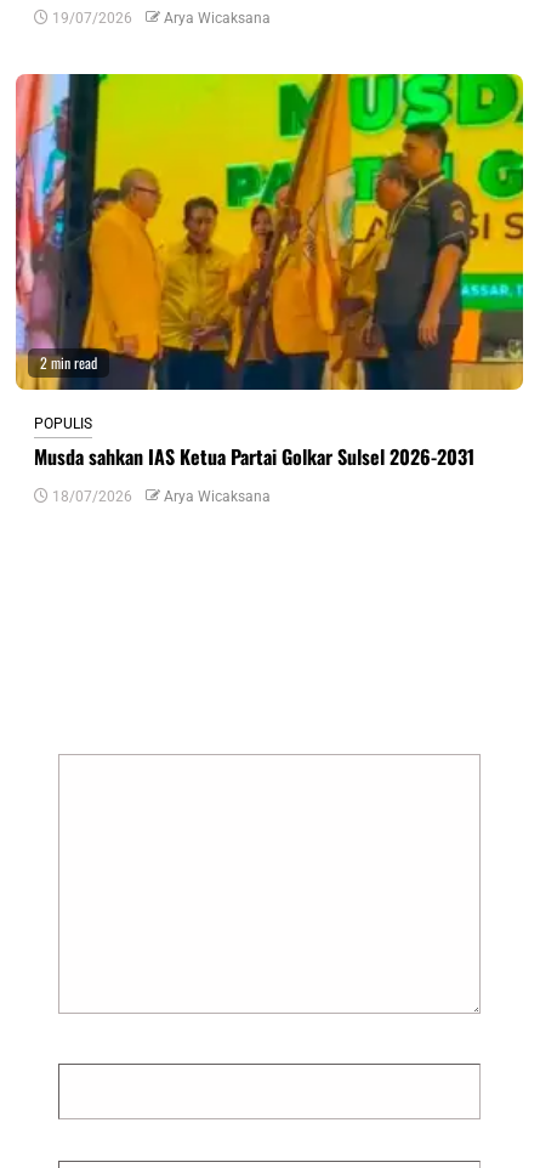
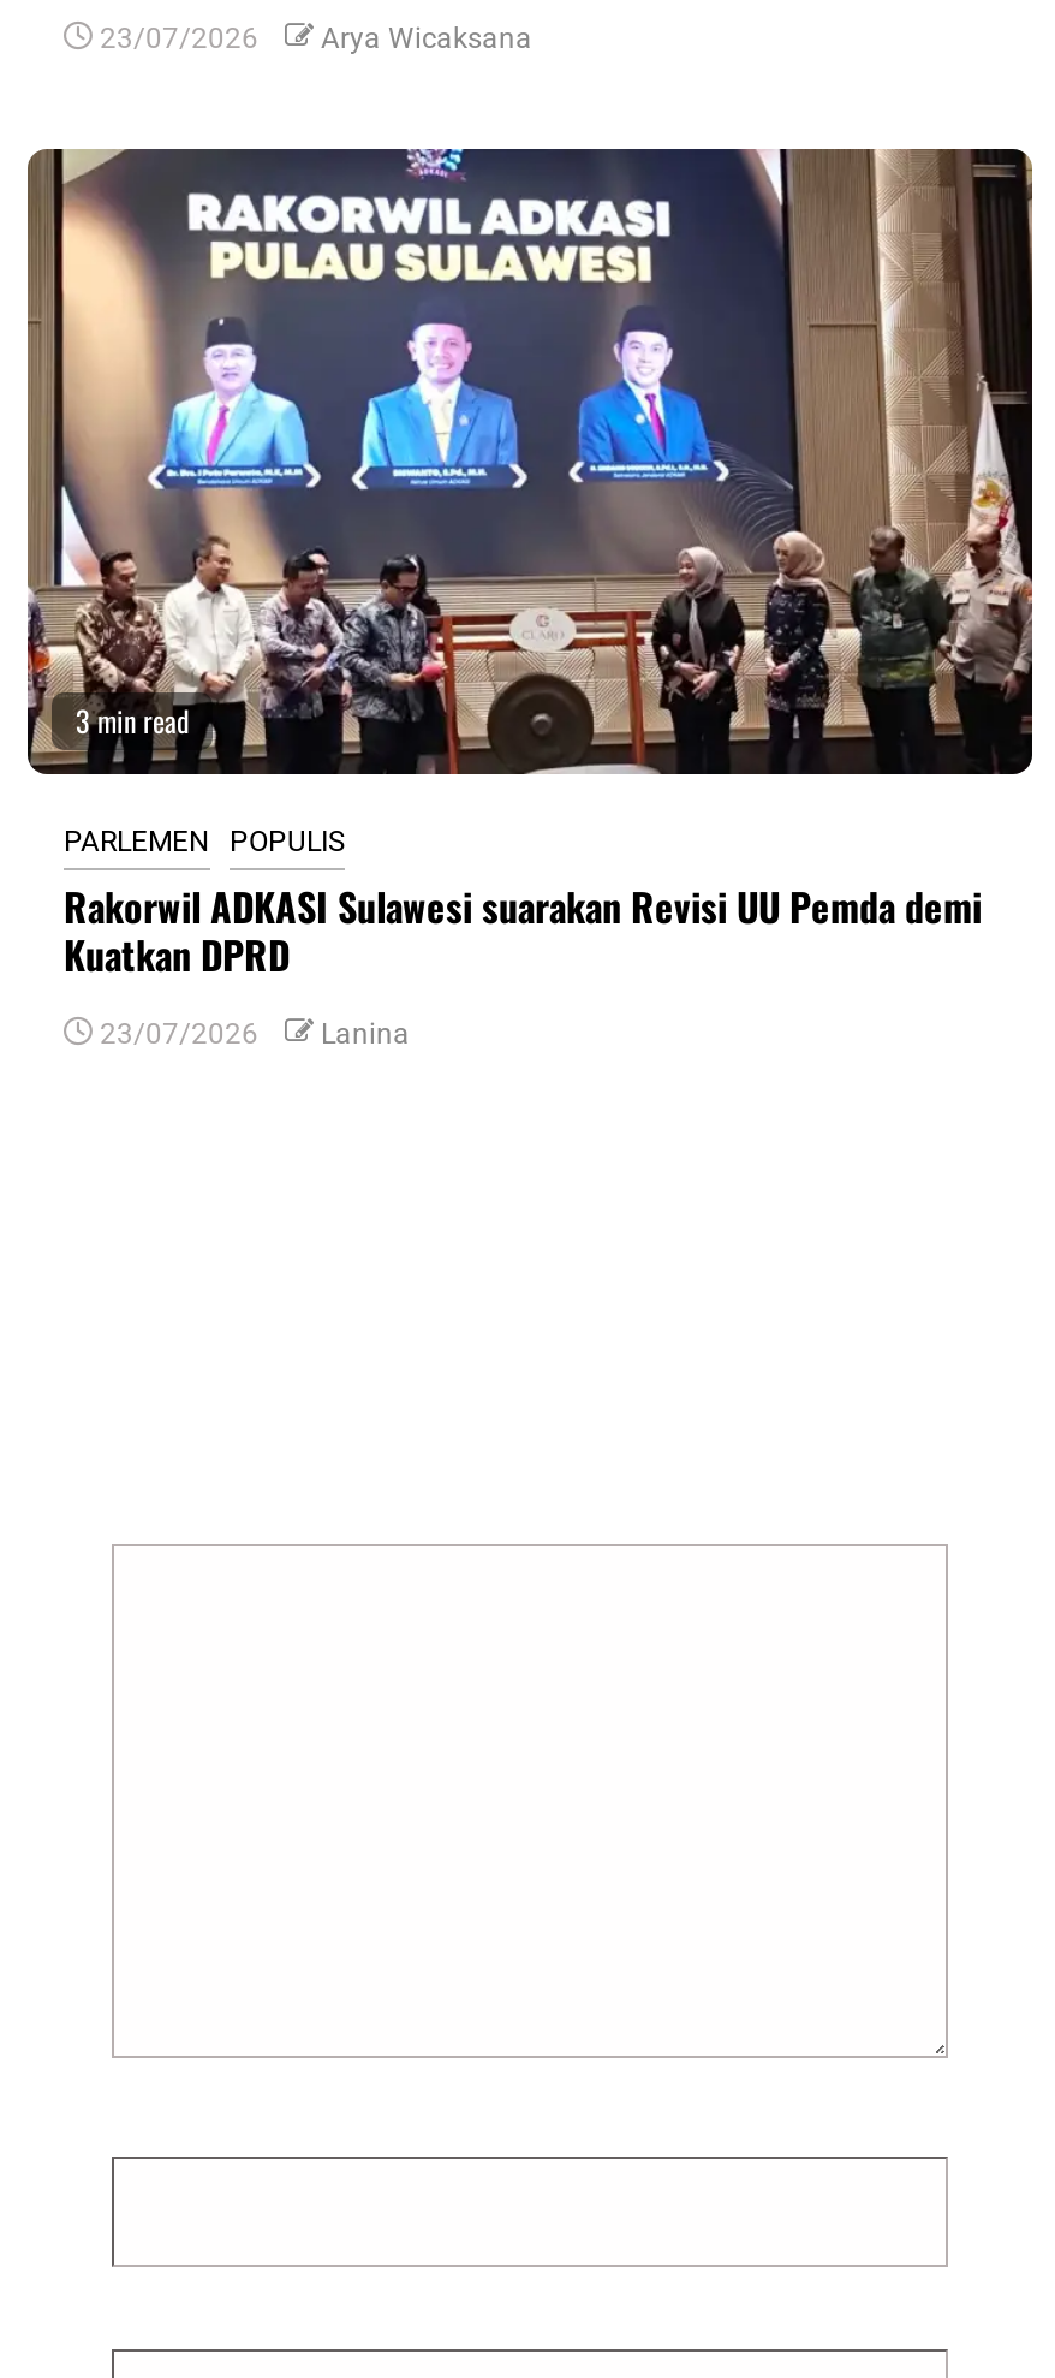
- 19/07/2026 Arya Wicaksana
+ 23/07/2026 Arya Wicaksana

- [image]
- 2 min read
+ [image]
+ 3 min read

- POPULIS
- Musda sahkan IAS Ketua Partai Golkar Sulsel 2026-2031
+ PARLEMEN POPULIS
+ Rakorwil ADKASI Sulawesi suarakan Revisi UU Pemda demi
+ Kuatkan DPRD

- 18/07/2026
- Arya Wicaksana
+ 23/07/2026
+ Lanina
